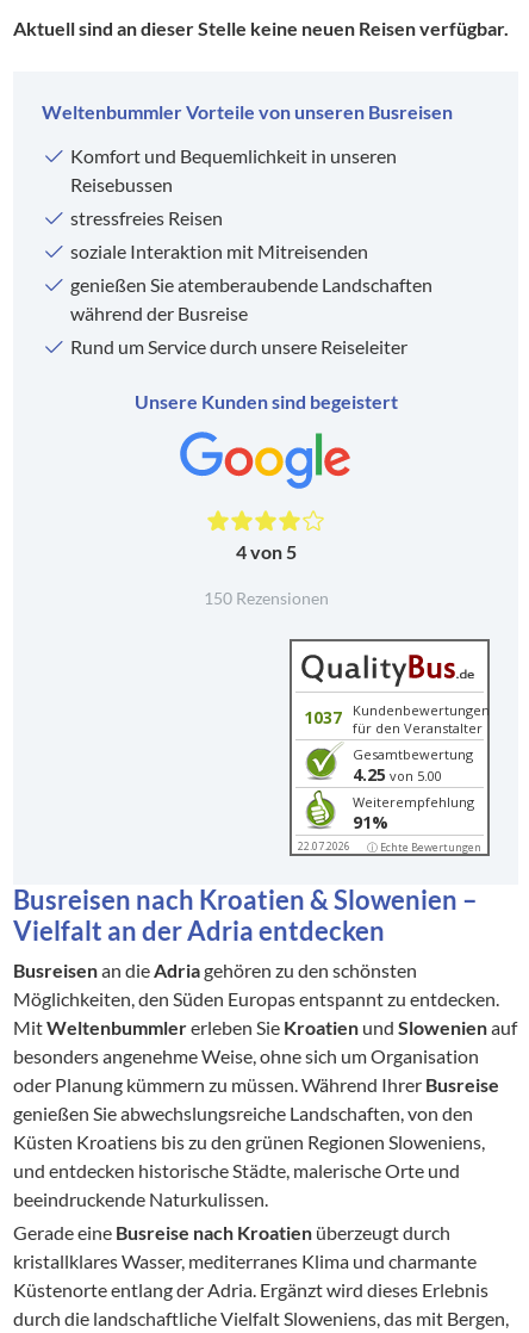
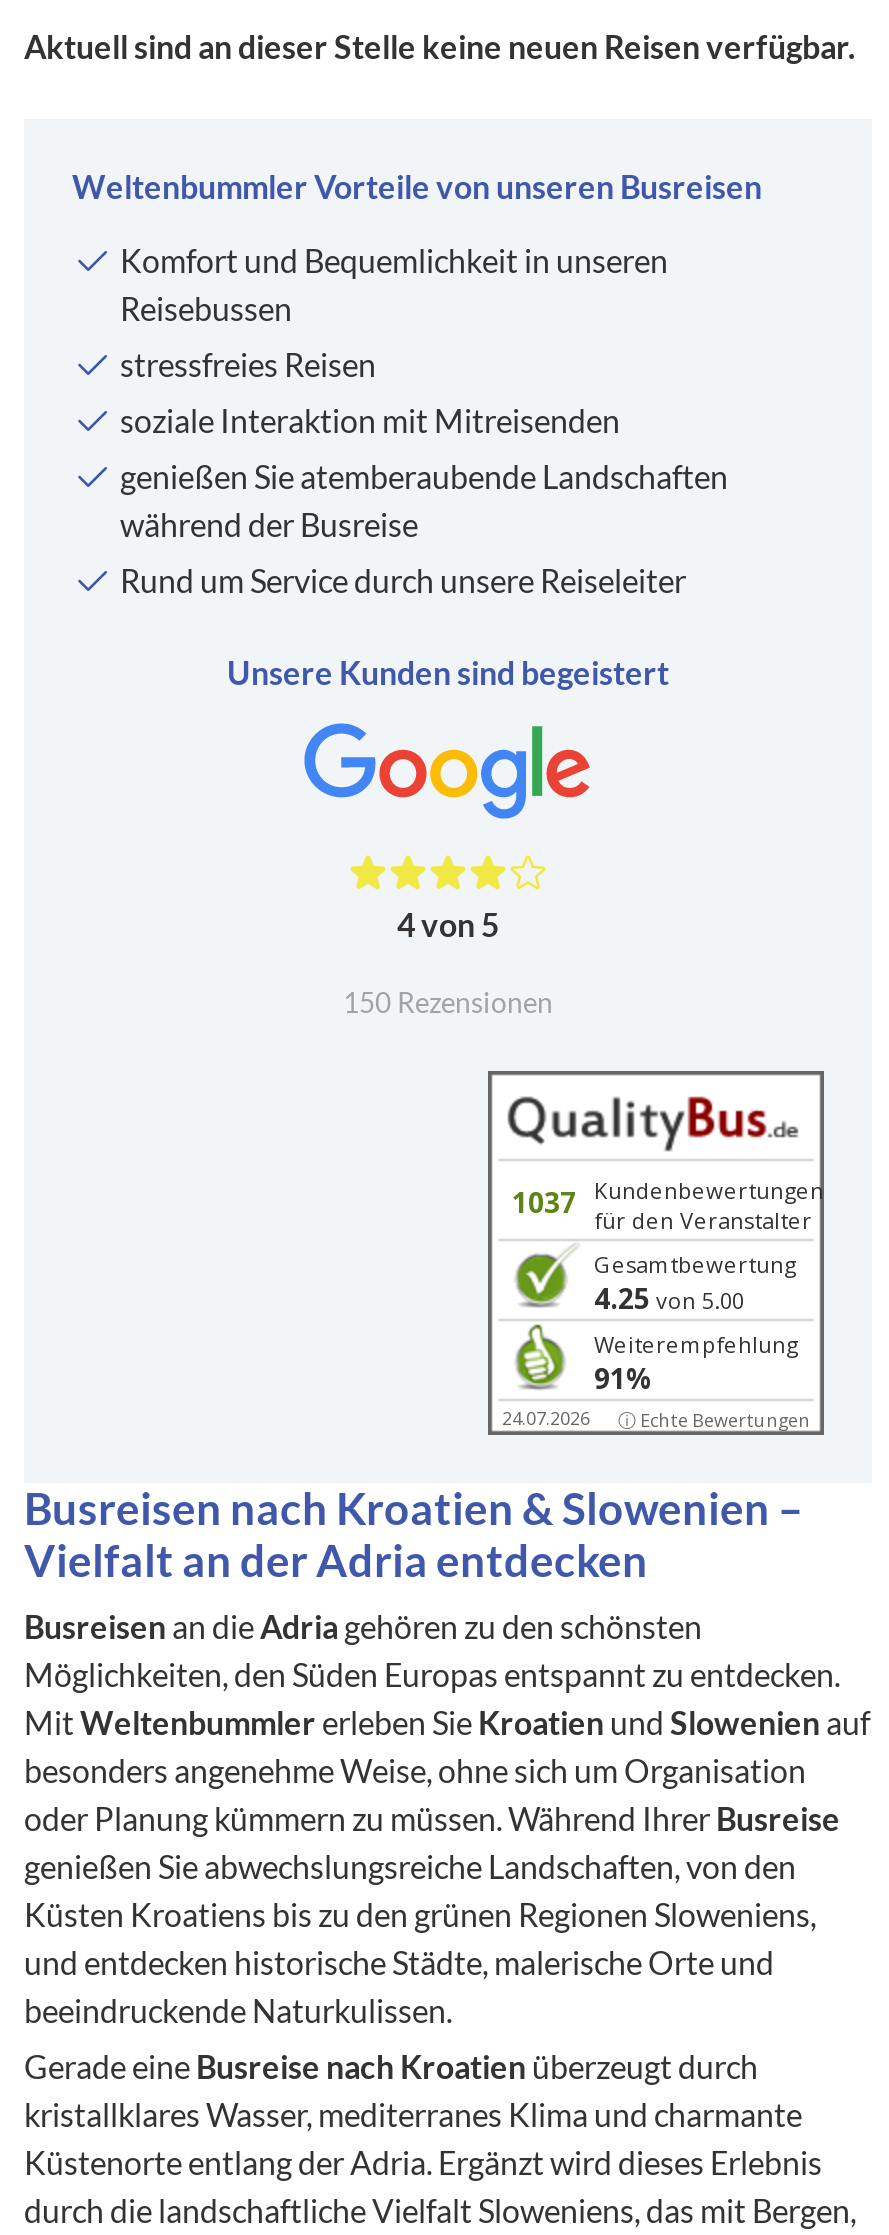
- 22.07.2026
+ 24.07.2026
